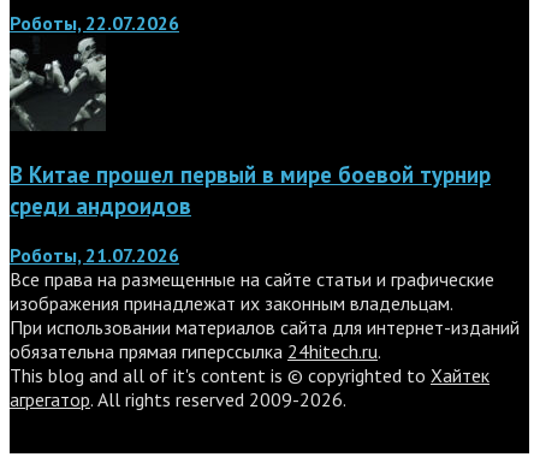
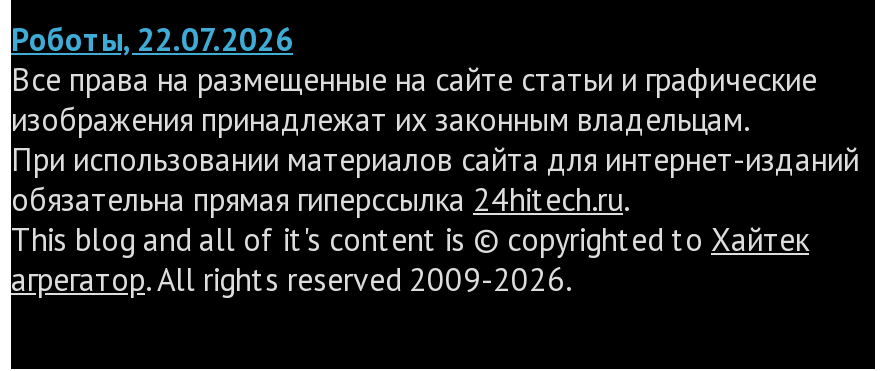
- [image]
- В Китае прошел первый в мире боевой турнир
- среди андроидов
- Роботы, 21.07.2026
